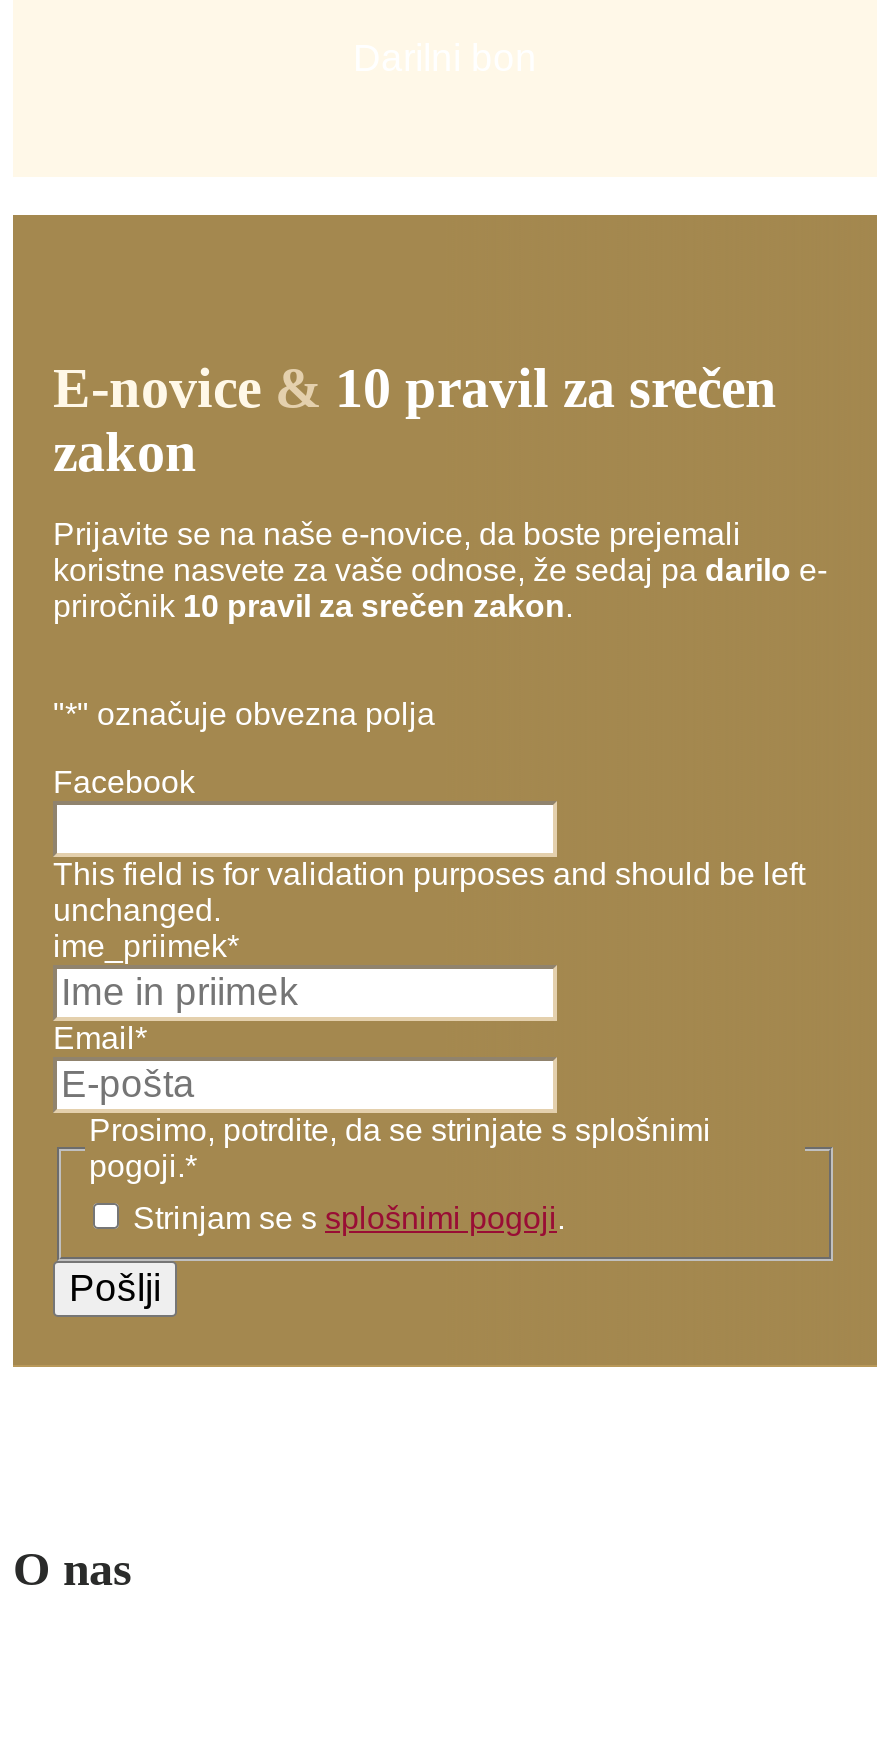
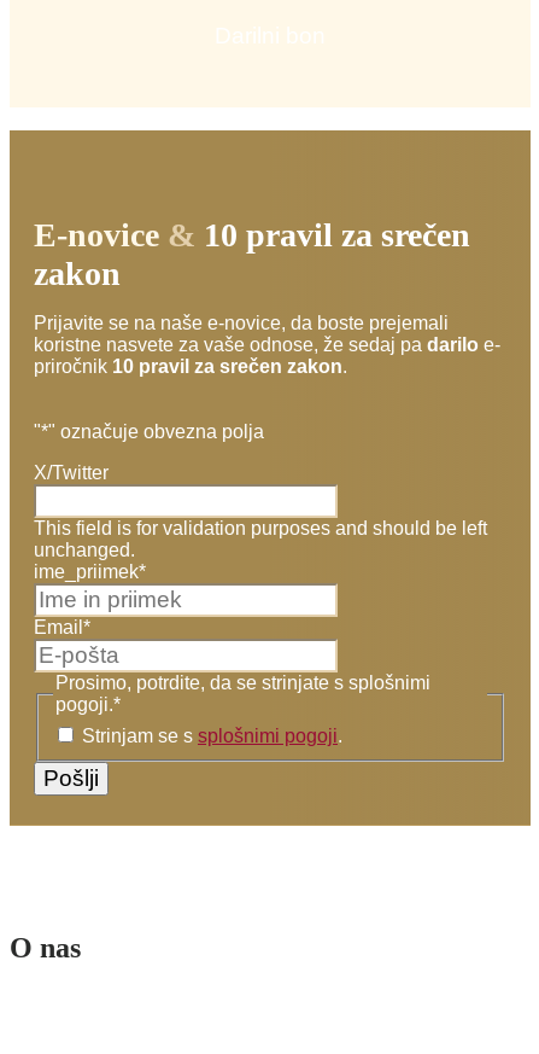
- Facebook
+ X/Twitter
